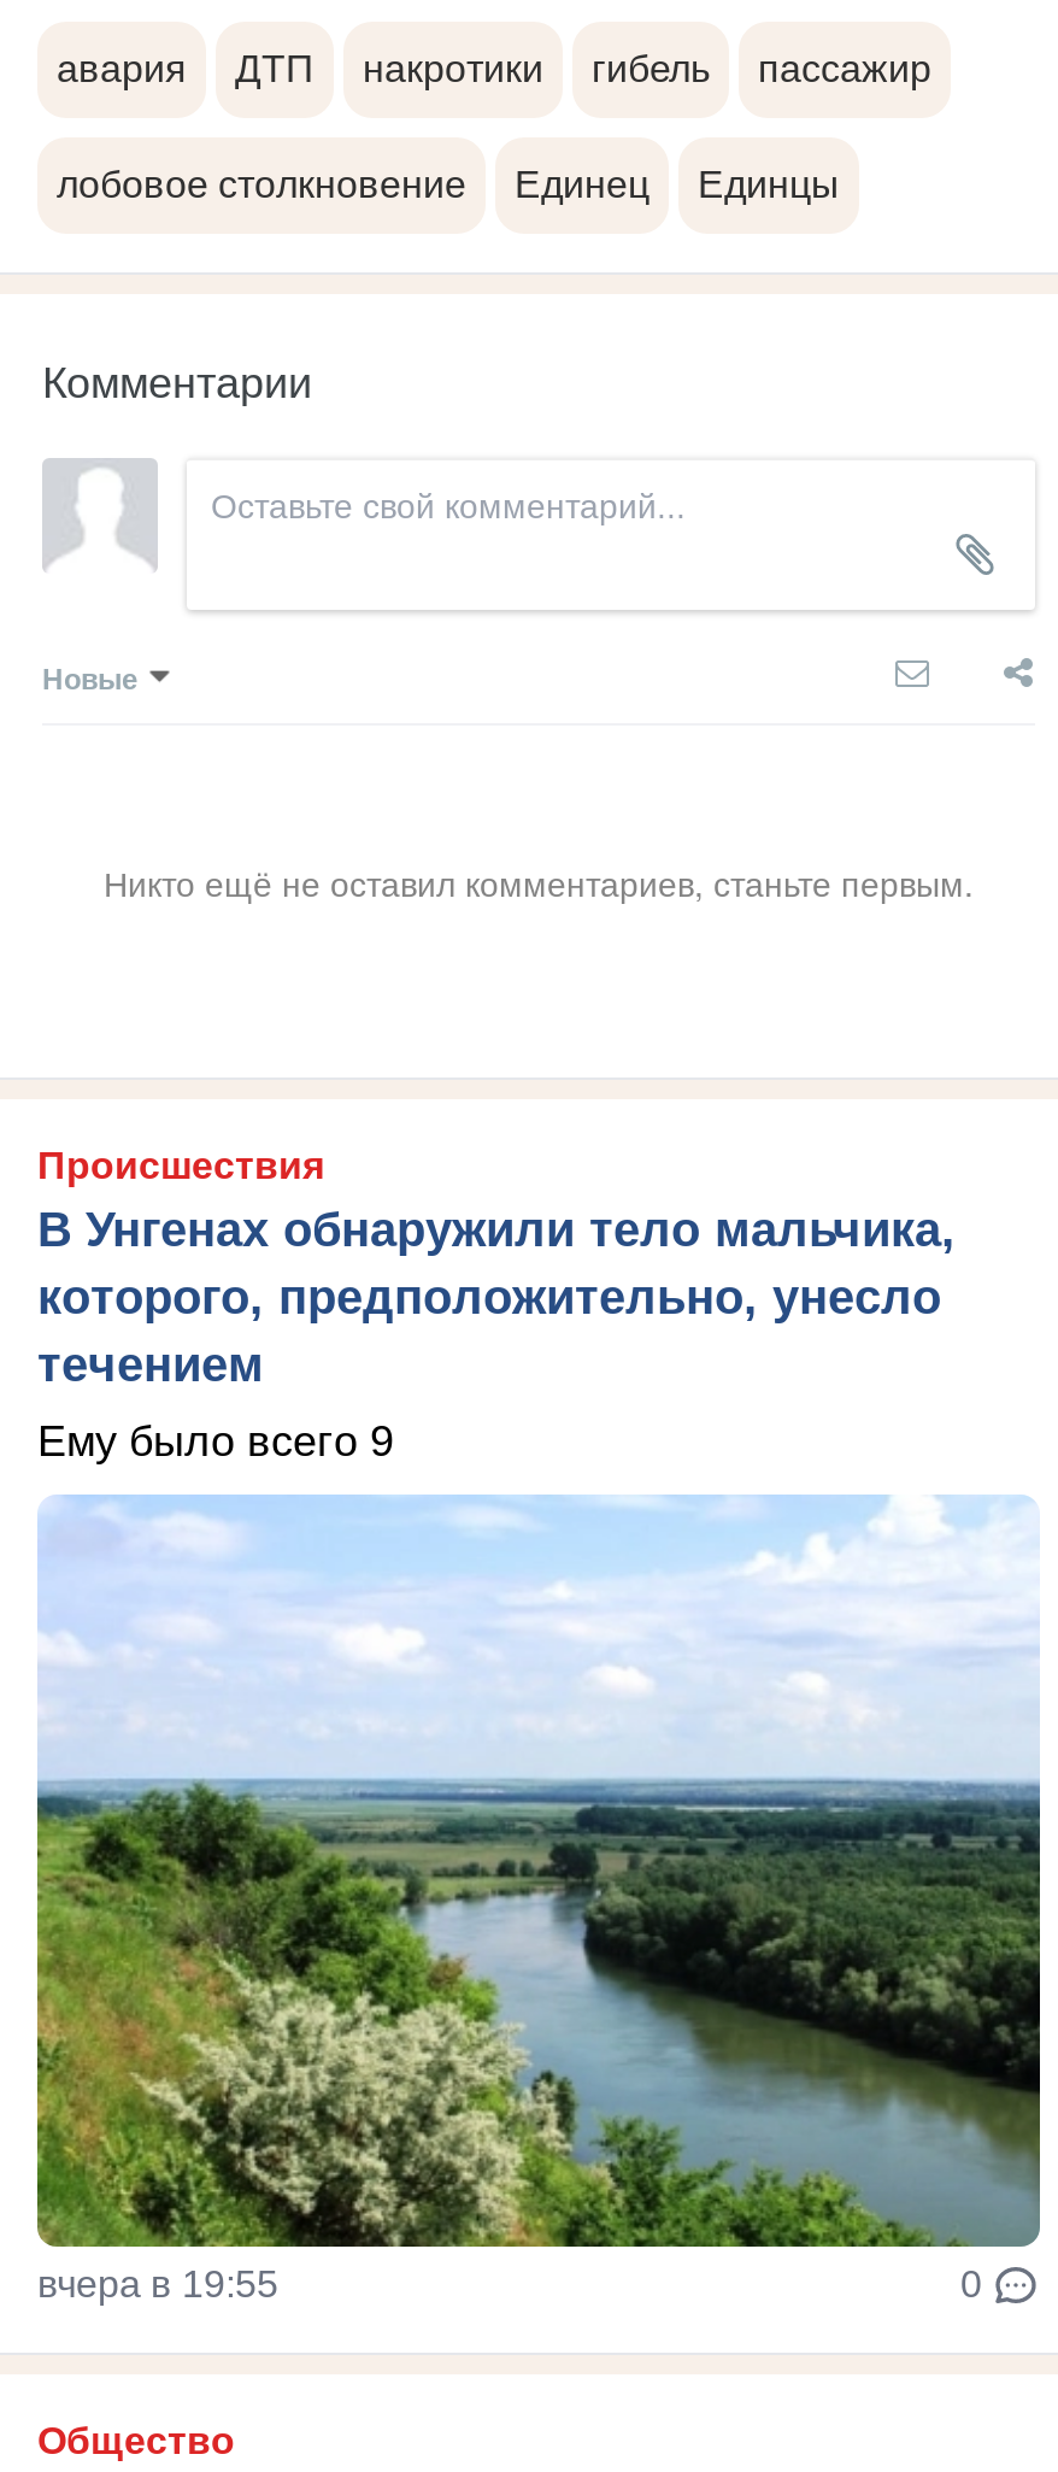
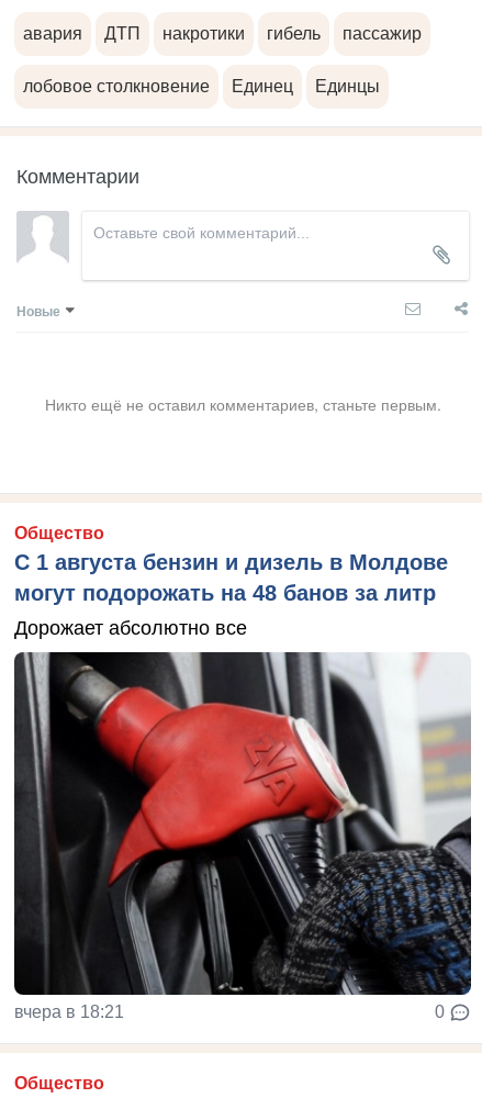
- Происшествия
- В Унгенах обнаружили тело мальчика,
- которого, предположительно, унесло
- течением
+ Общество
+ С 1 августа бензин и дизель в Молдове
+ могут подорожать на 48 банов за литр

- Ему было всего 9
+ Дорожает абсолютно все

- [image]
- вчера в 19:55
+ [image]
+ вчера в 18:21
